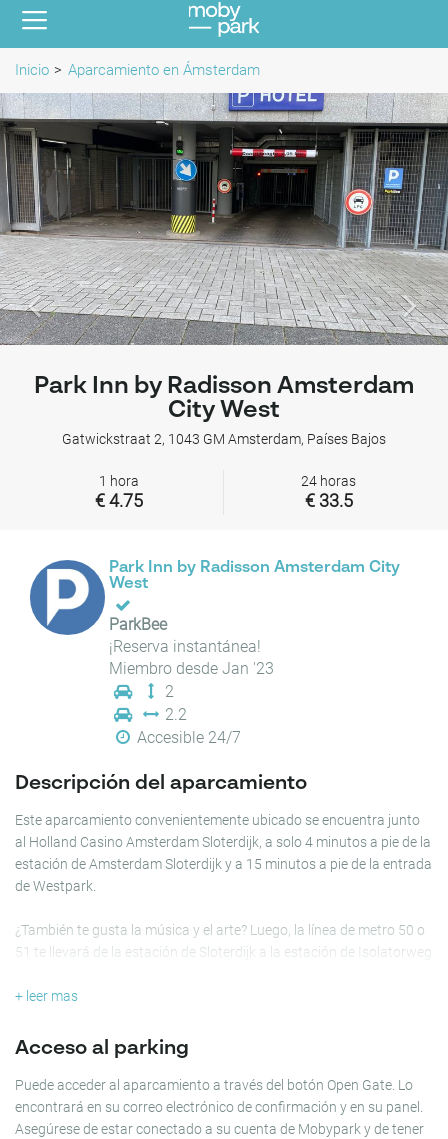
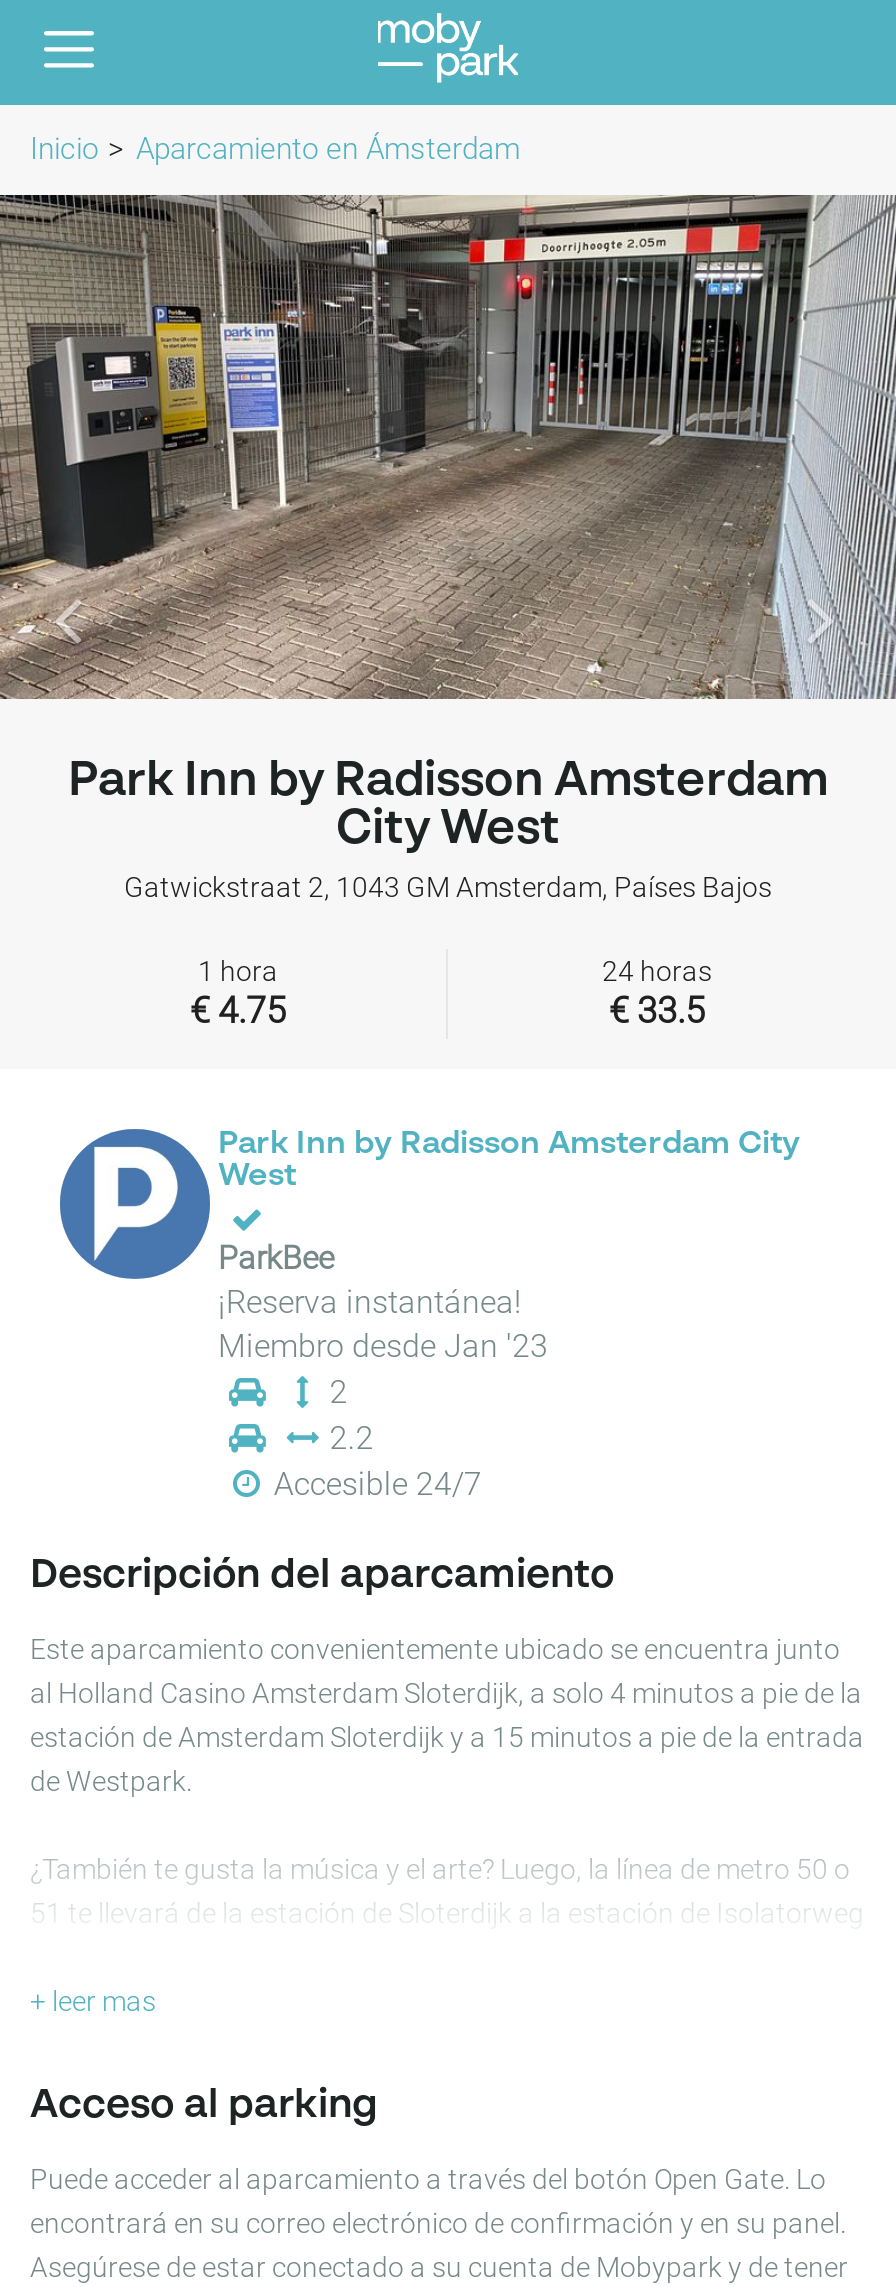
- [image]
+ [image]
